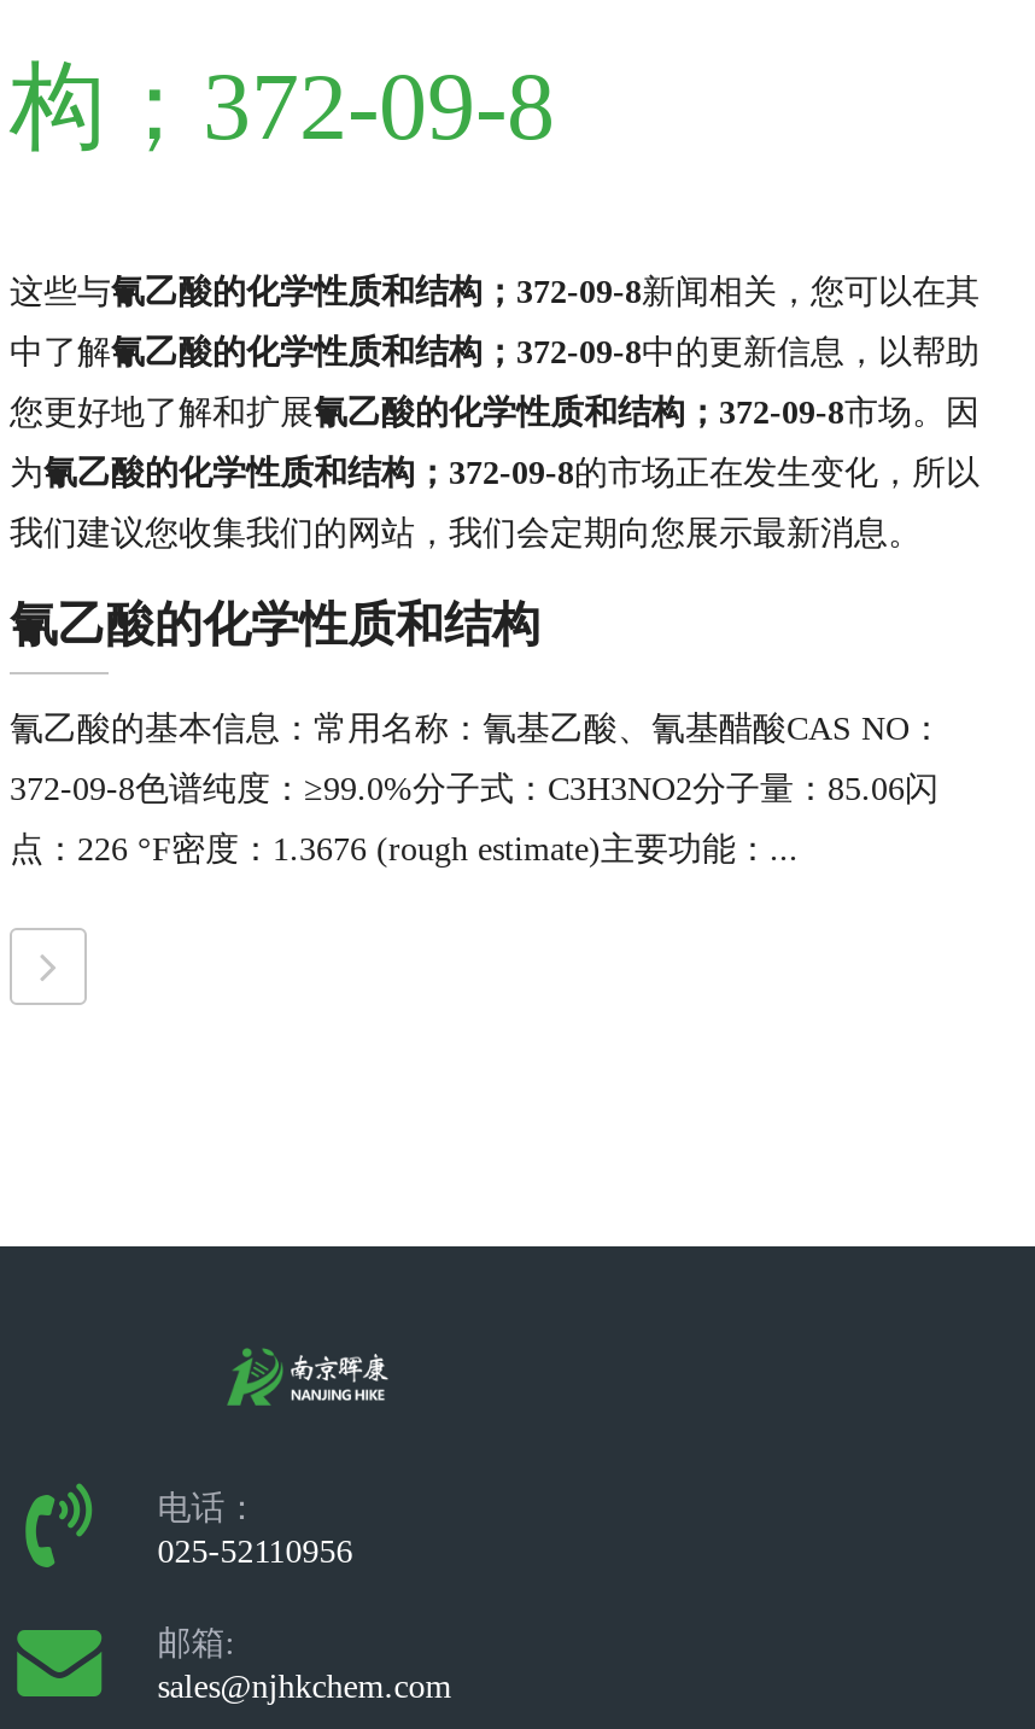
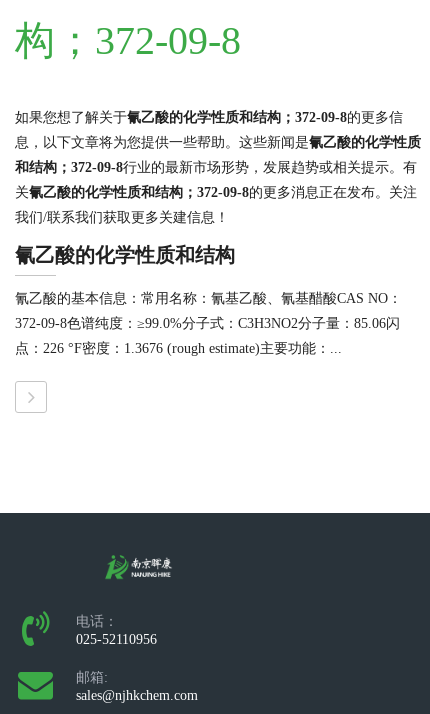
- 这些与氰乙酸的化学性质和结构；372-09-8新闻相关，您可以在其
+ 如果您想了解关于氰乙酸的化学性质和结构；372-09-8的更多信

- 中了解氰乙酸的化学性质和结构；372-09-8中的更新信息，以帮助
+ 息，以下文章将为您提供一些帮助。这些新闻是氰乙酸的化学性质

- 您更好地了解和扩展氰乙酸的化学性质和结构；372-09-8市场。因
+ 和结构；372-09-8行业的最新市场形势，发展趋势或相关提示。有

- 为氰乙酸的化学性质和结构；372-09-8的市场正在发生变化，所以
+ 关氰乙酸的化学性质和结构；372-09-8的更多消息正在发布。关注

- 我们建议您收集我们的网站，我们会定期向您展示最新消息。
+ 我们/联系我们获取更多关建信息！
